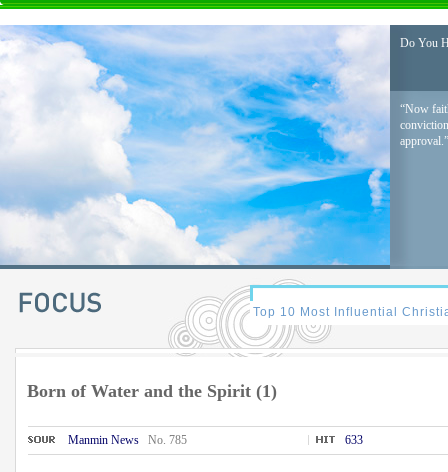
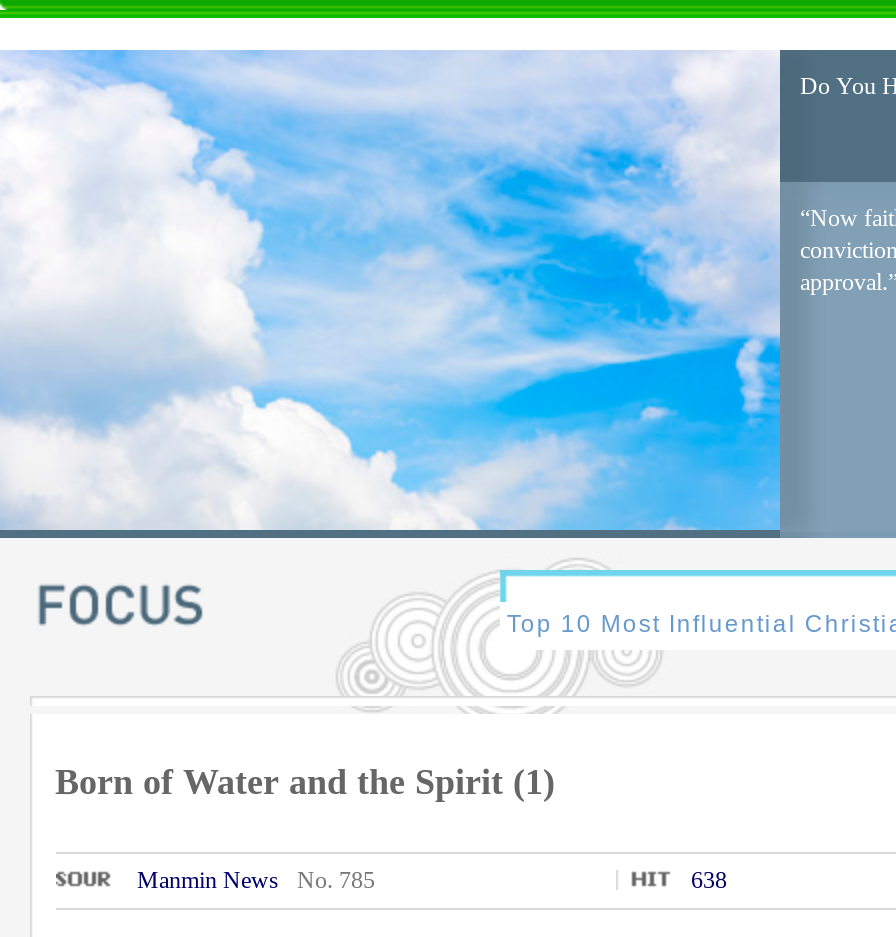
- 633
+ 638
